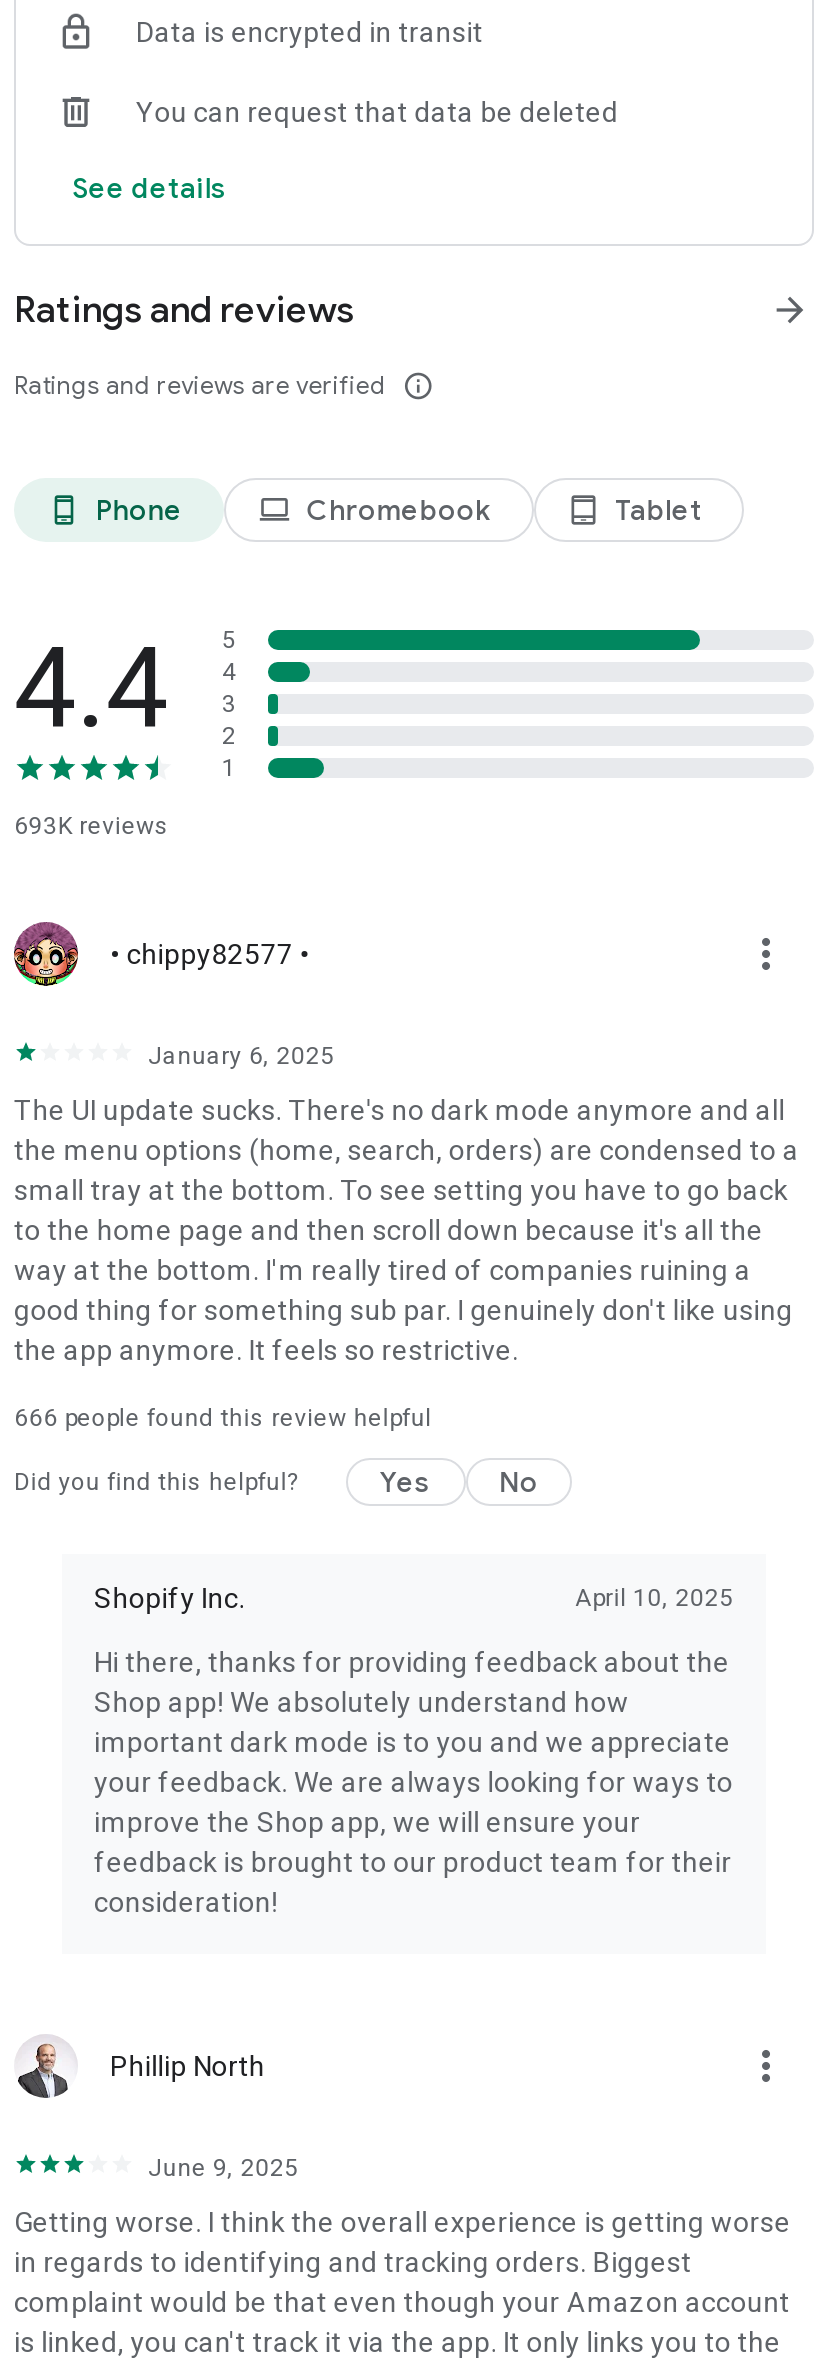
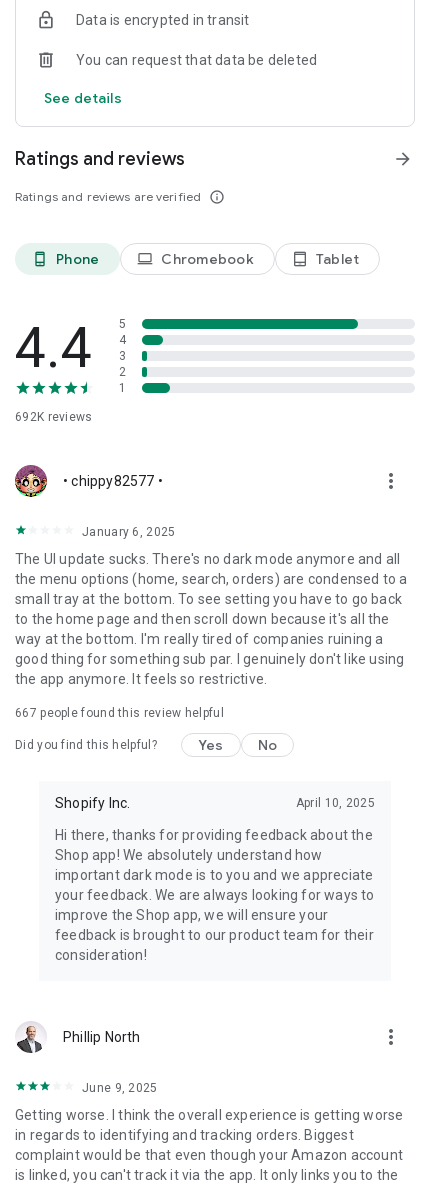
- 693K reviews
+ 692K reviews

- 666 people found this review helpful
+ 667 people found this review helpful
